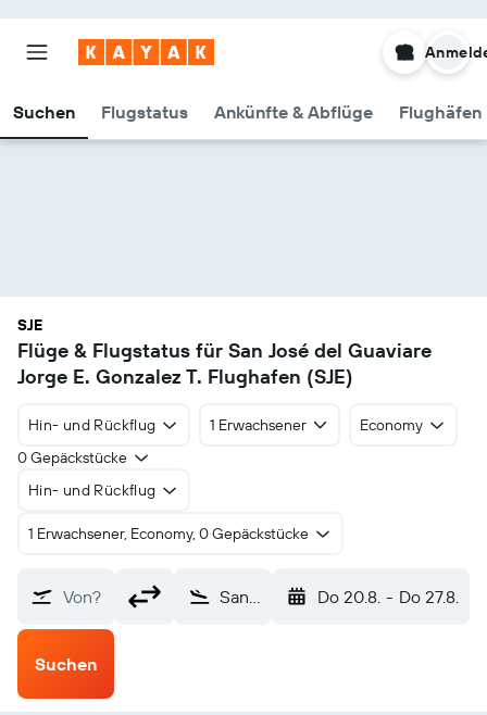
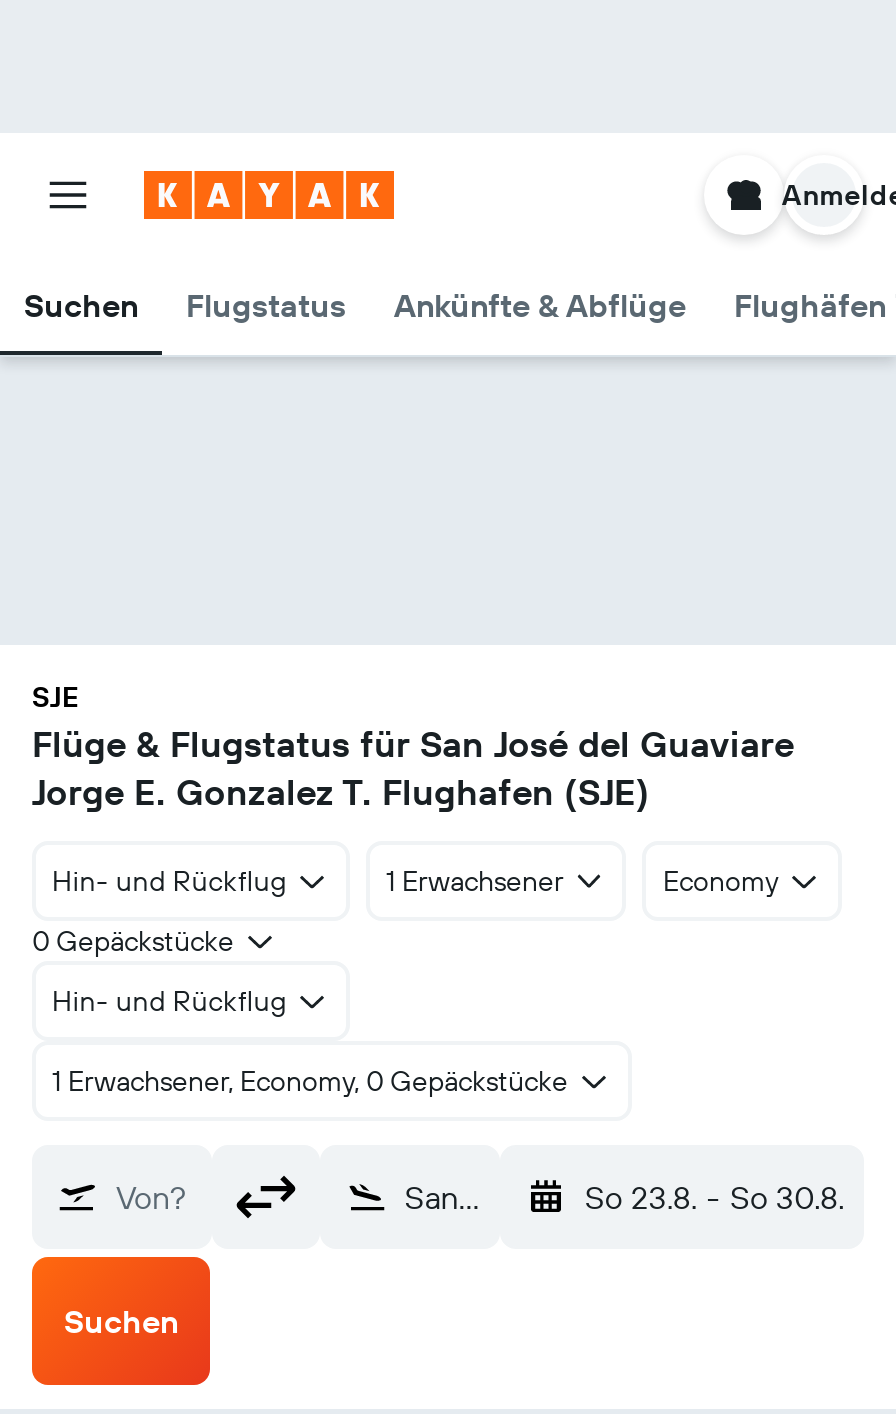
- Do 20.8. - Do 27.8.
+ So 23.8. - So 30.8.
